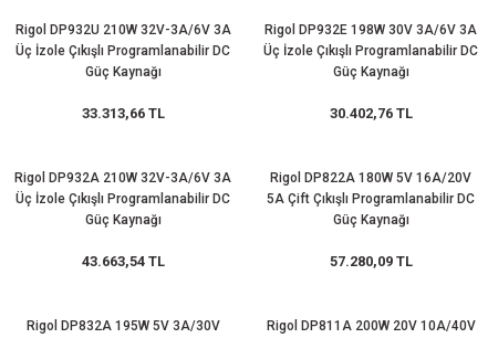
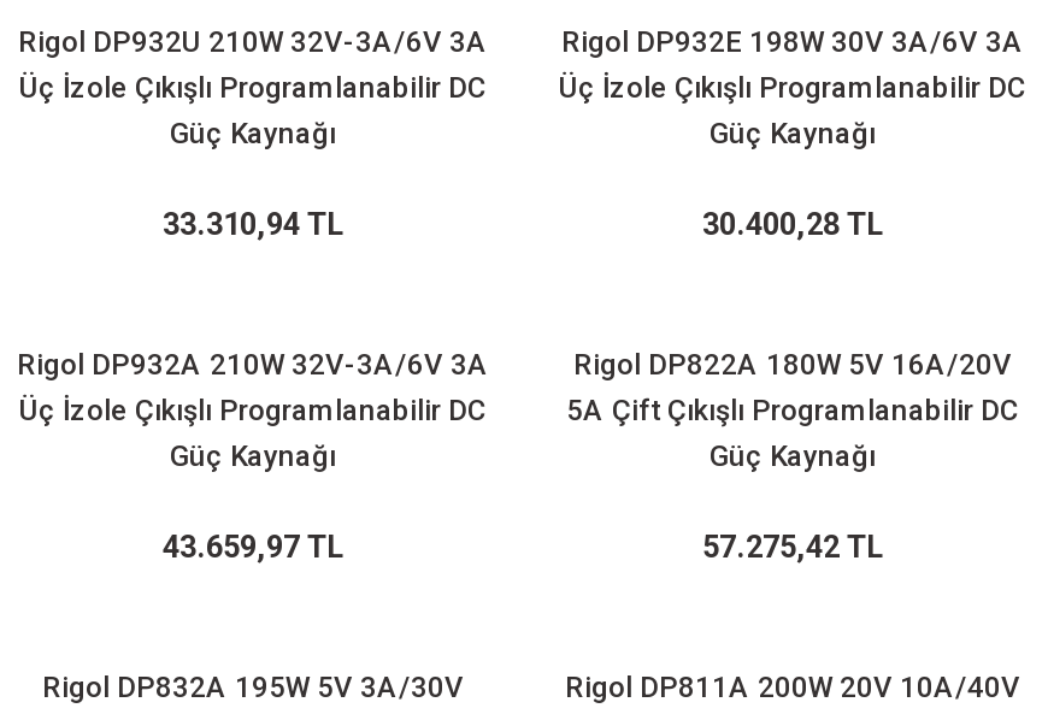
- 33.313,66 TL
+ 33.310,94 TL

- 30.402,76 TL
+ 30.400,28 TL

- 43.663,54 TL
+ 43.659,97 TL

- 57.280,09 TL
+ 57.275,42 TL
